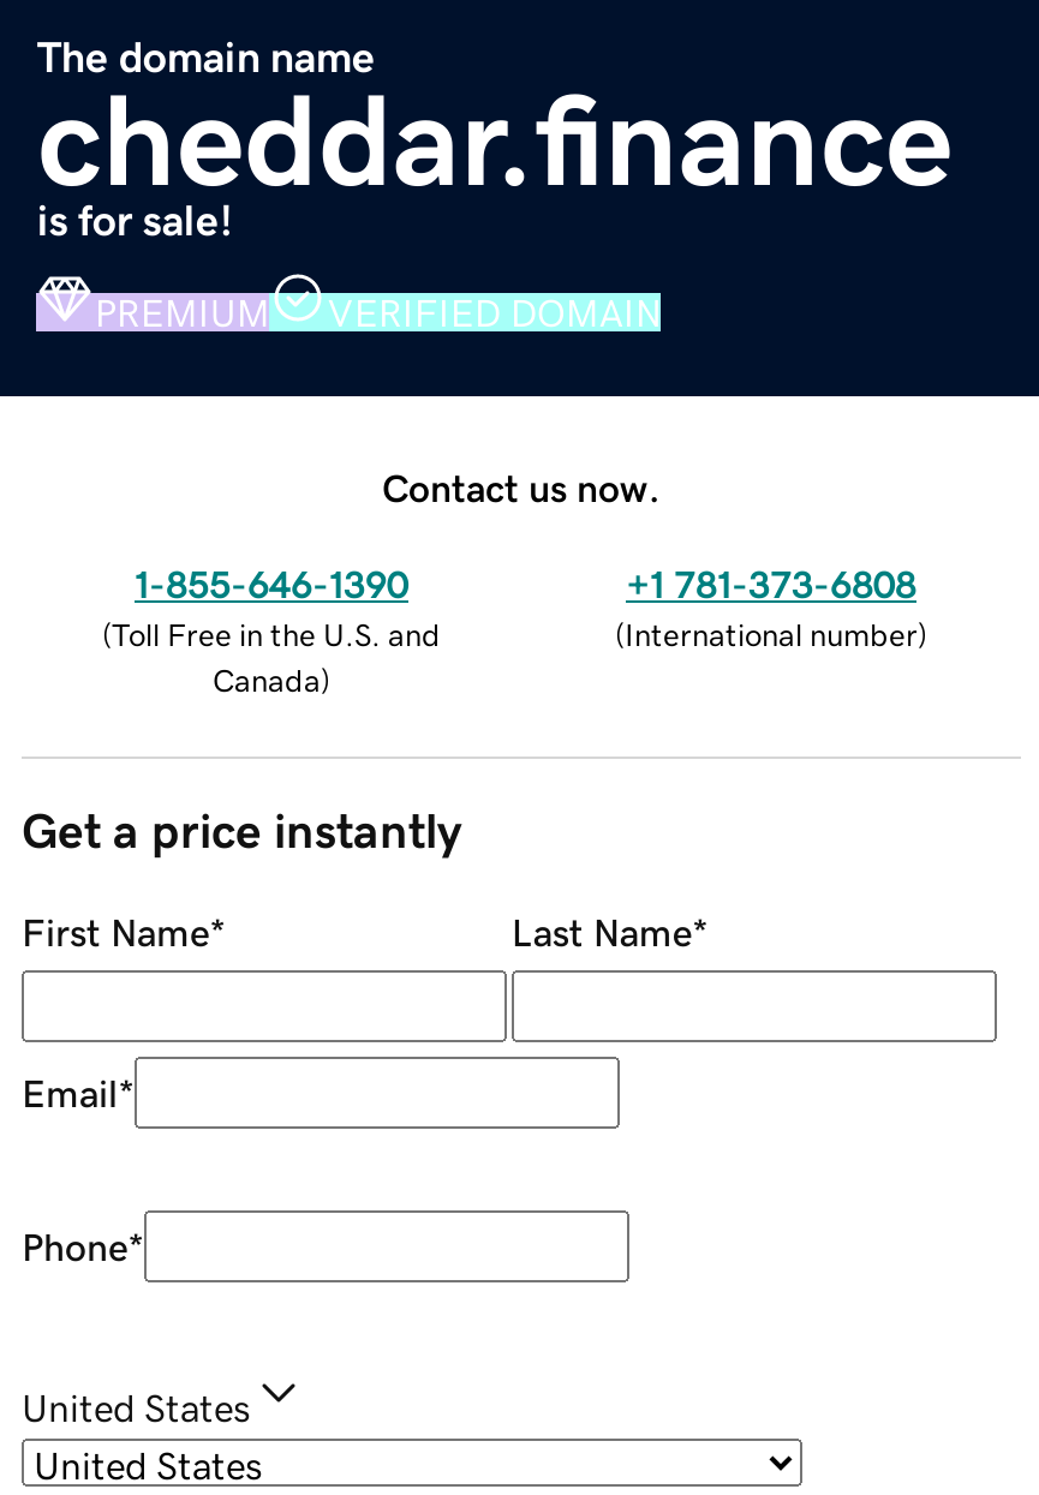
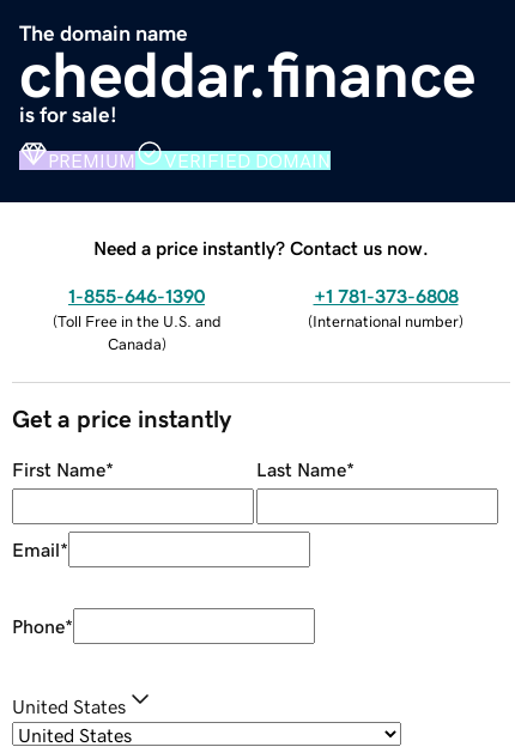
- Contact us now.
+ Need a price instantly? Contact us now.
